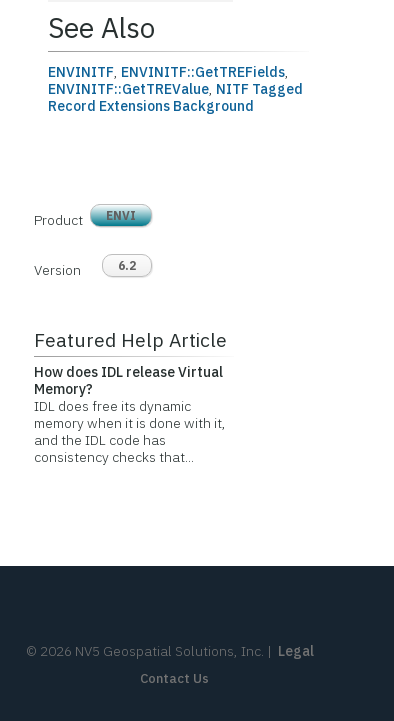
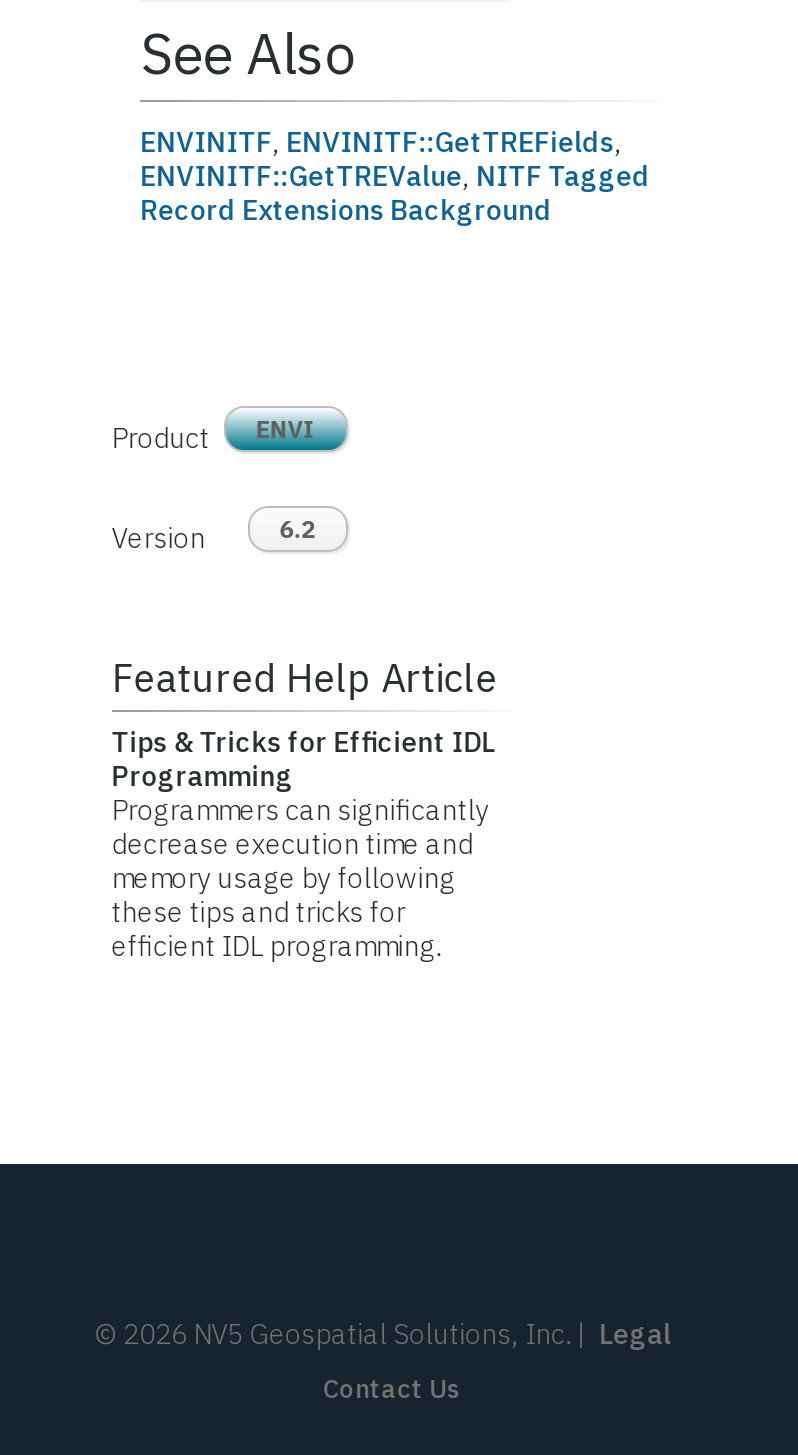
- How does IDL release Virtual
- Memory?
- IDL does free its dynamic
- memory when it is done with it,
- and the IDL code has
- consistency checks that...
+ Tips & Tricks for Efficient IDL
+ Programming
+ Programmers can significantly
+ decrease execution time and
+ memory usage by following
+ these tips and tricks for
+ efficient IDL programming.
